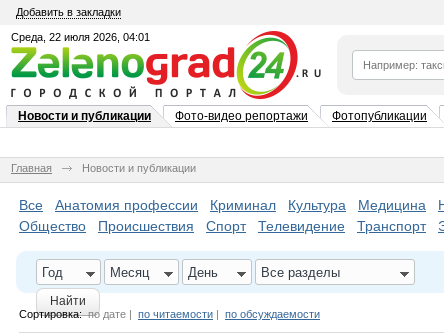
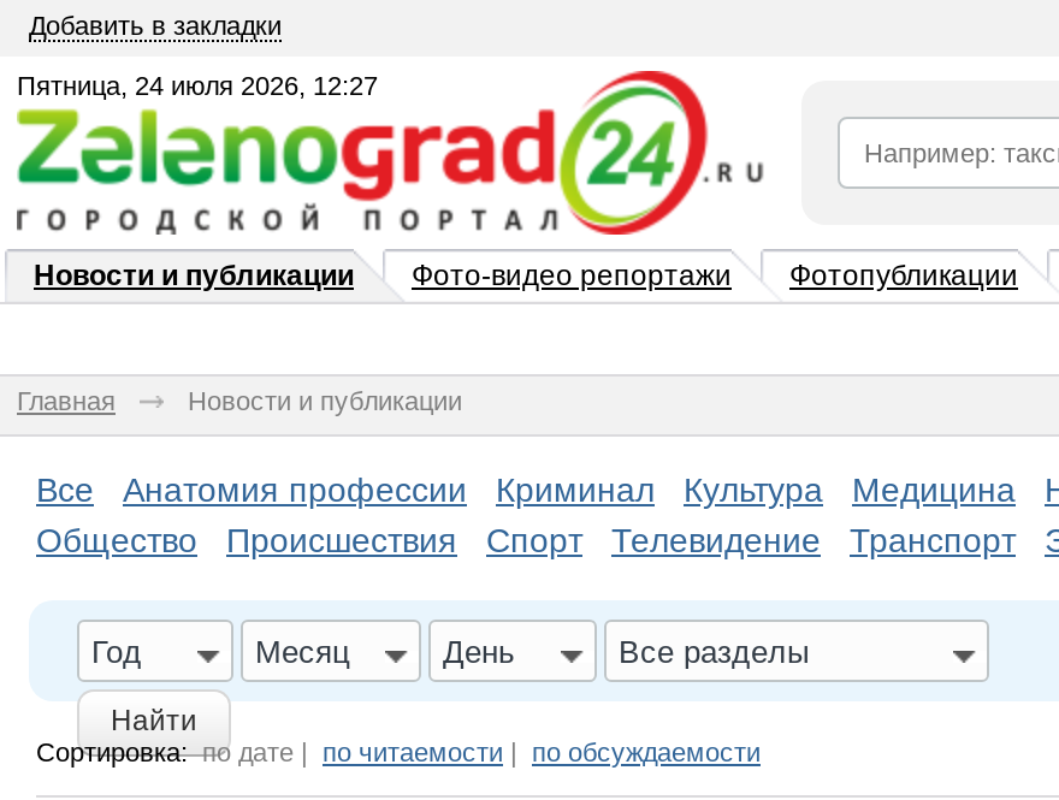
- Среда, 22 июля 2026, 04:01
+ Пятница, 24 июля 2026, 12:27
